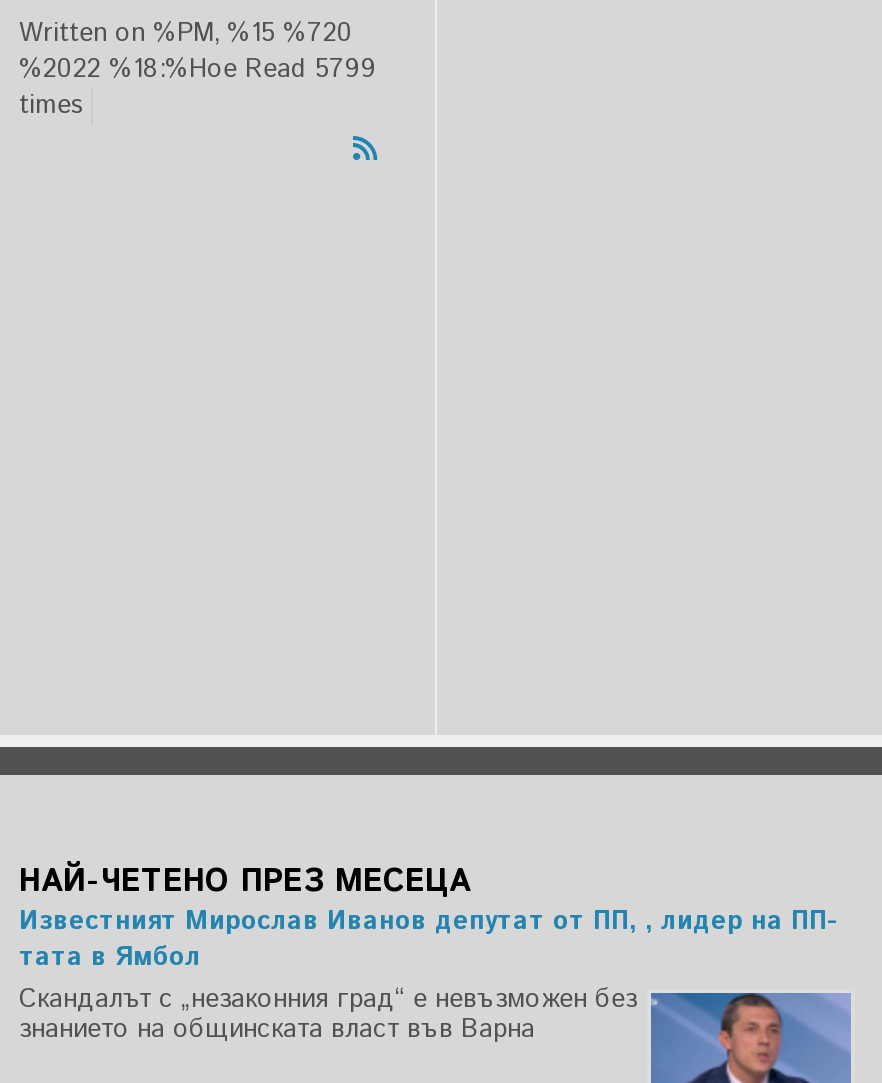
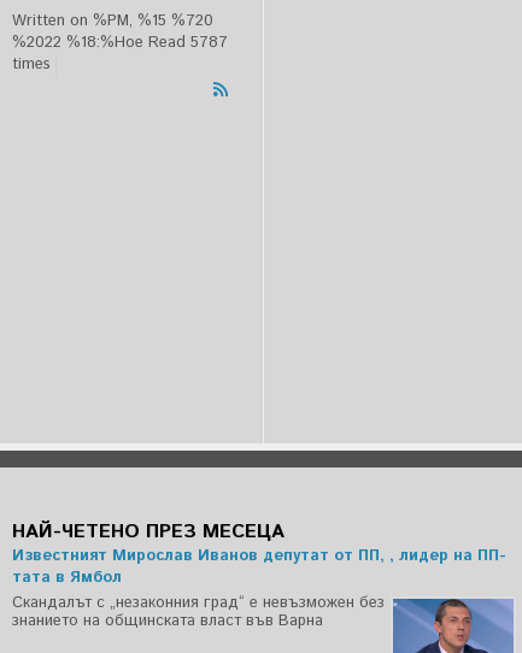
- %2022 %18:%Ное Read 5799
+ %2022 %18:%Ное Read 5787
